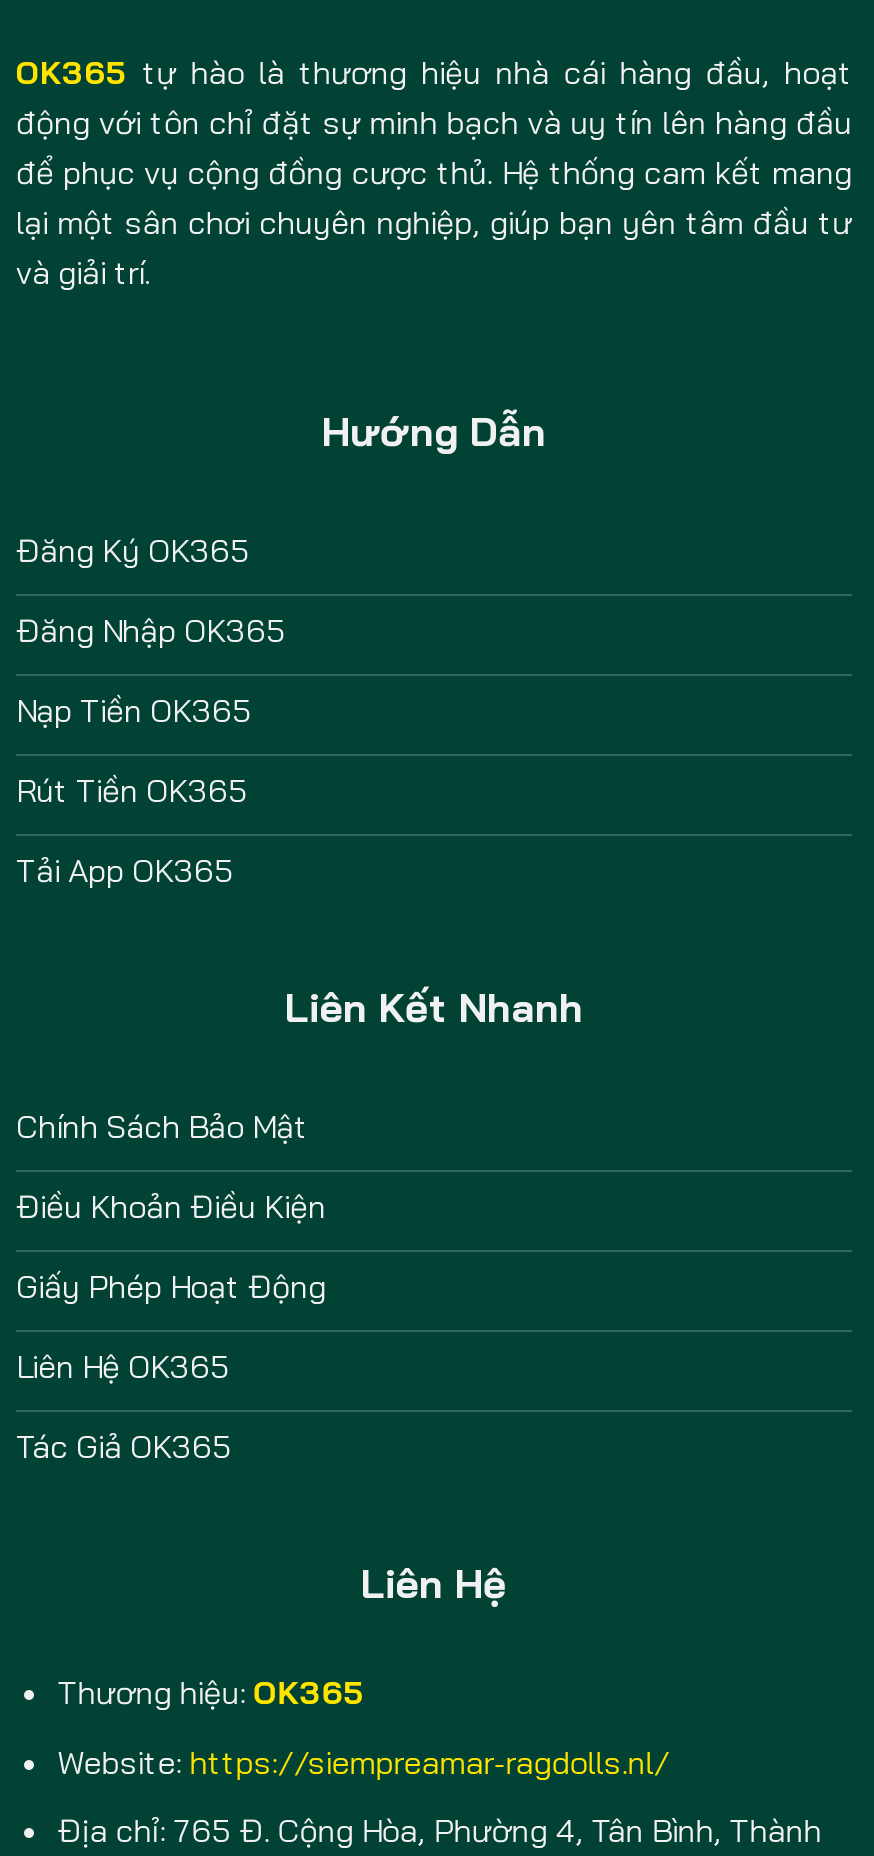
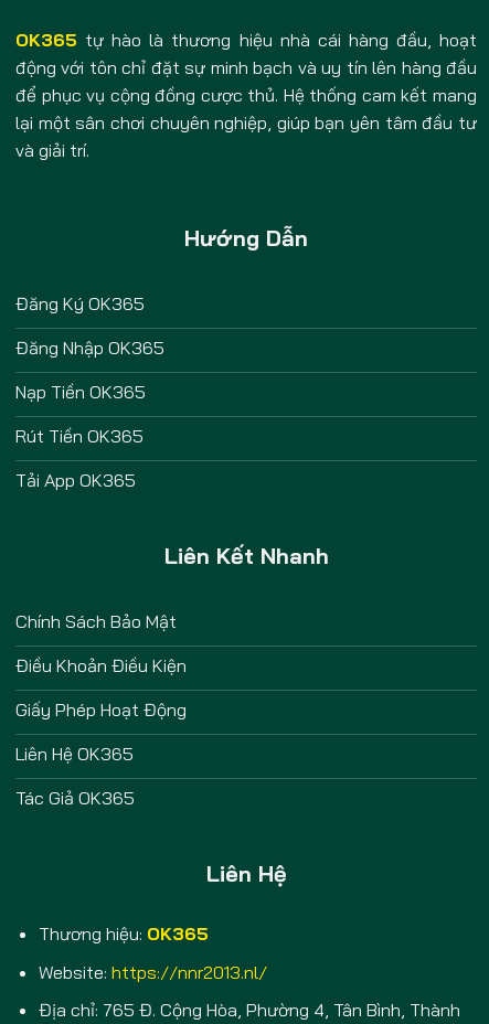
- Website: https://siempreamar-ragdolls.nl/
+ Website: https://nnr2013.nl/
